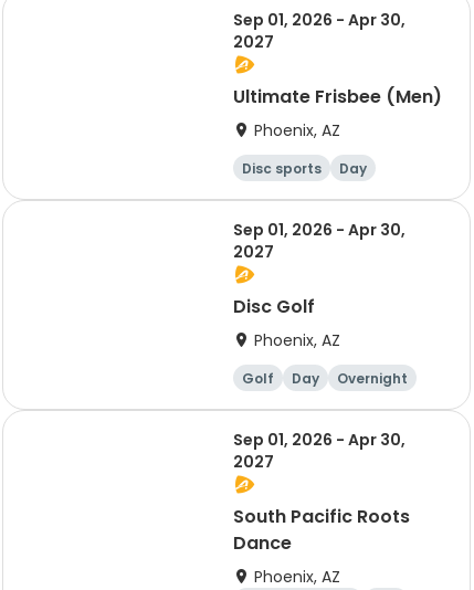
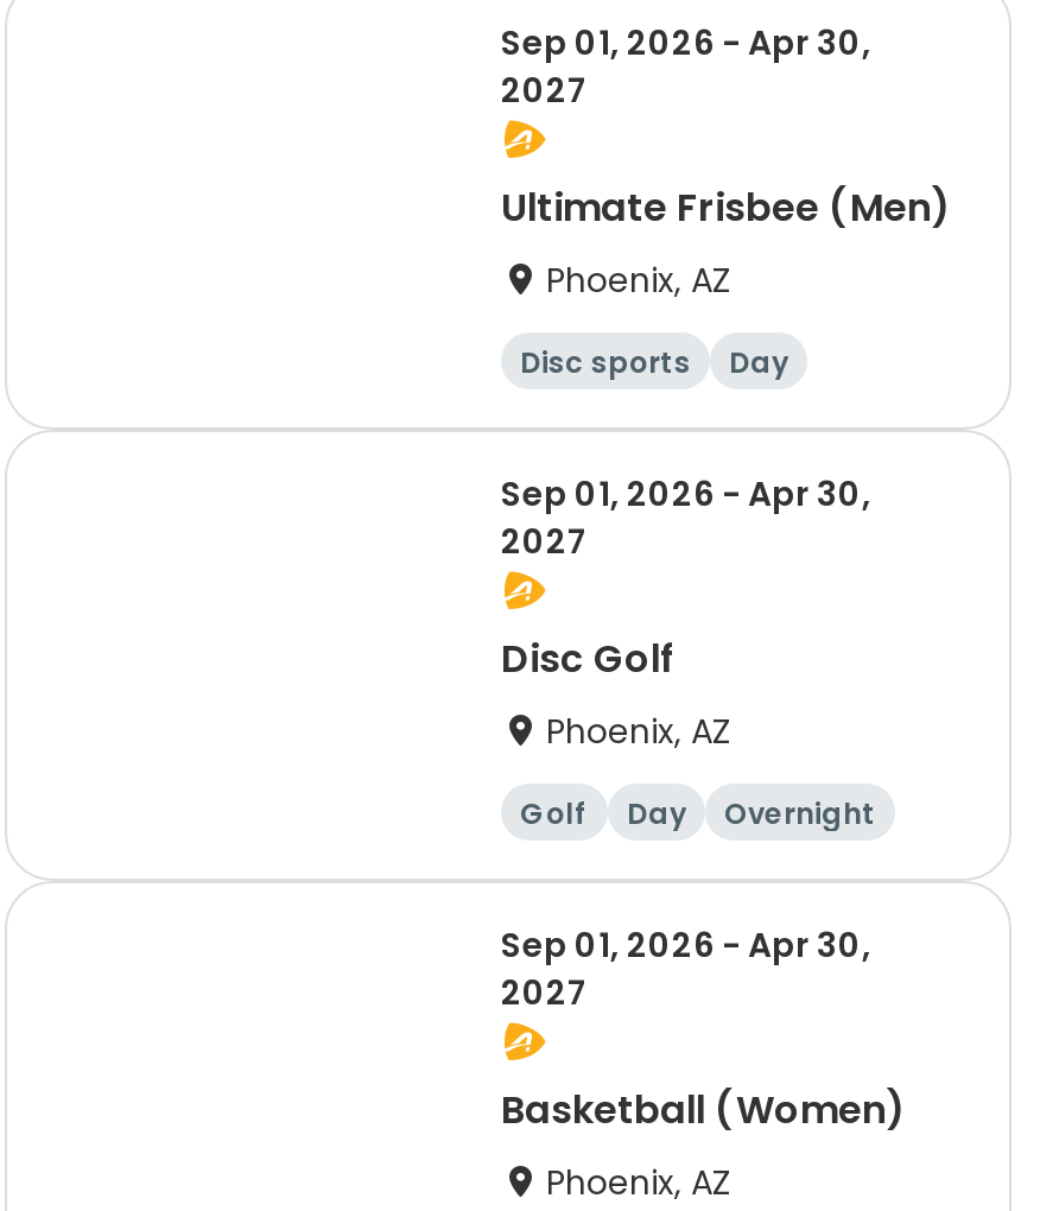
- South Pacific Roots
- Dance
+ Basketball (Women)
